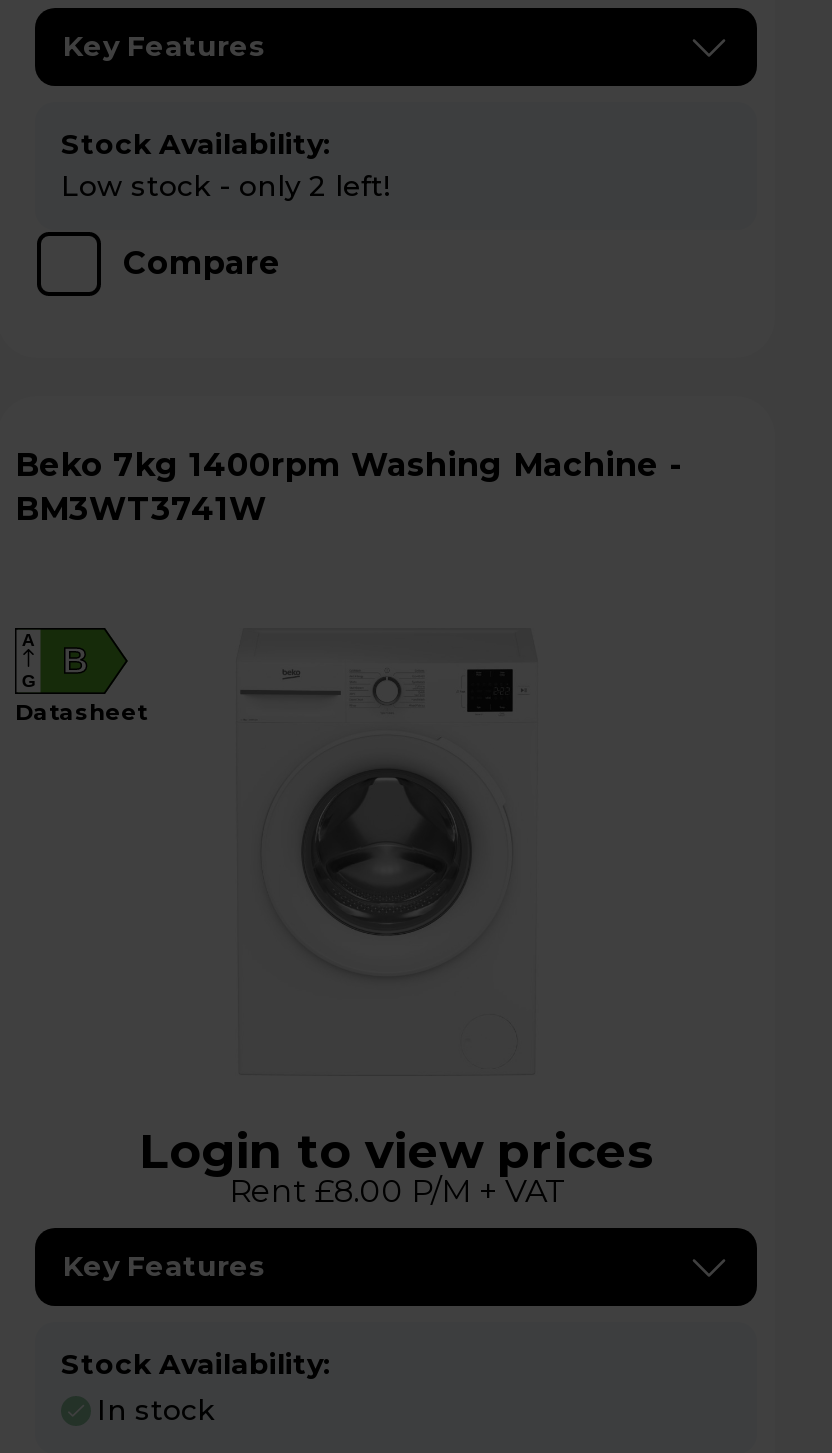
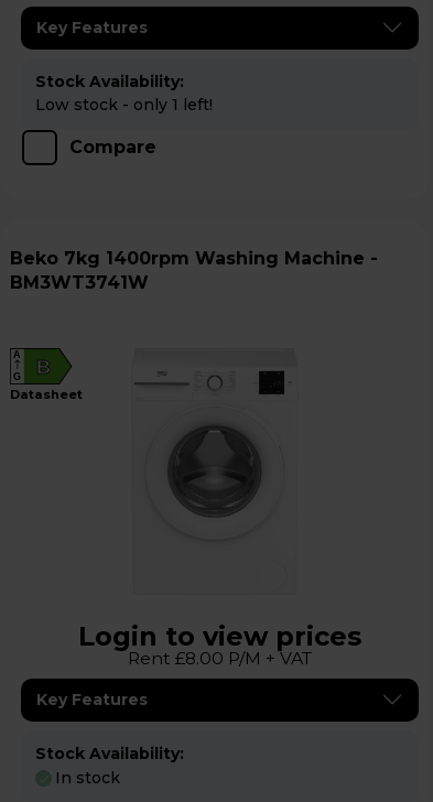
- Low stock - only 2 left!
+ Low stock - only 1 left!
